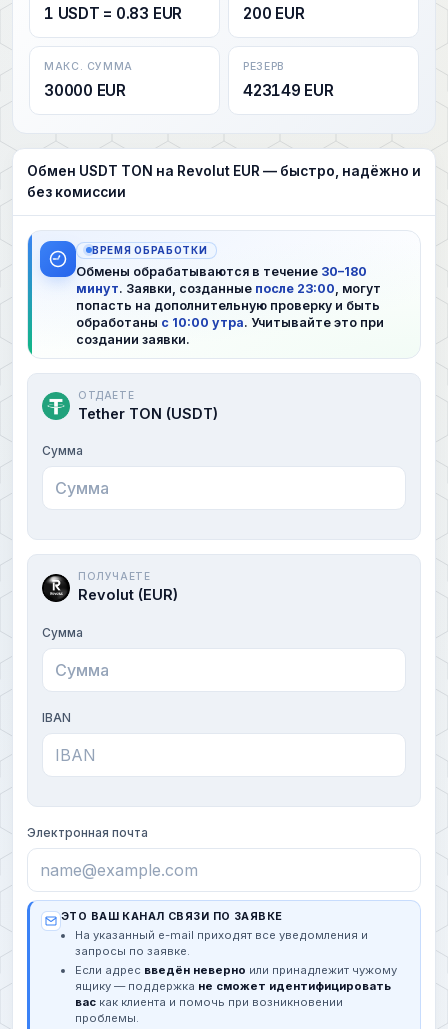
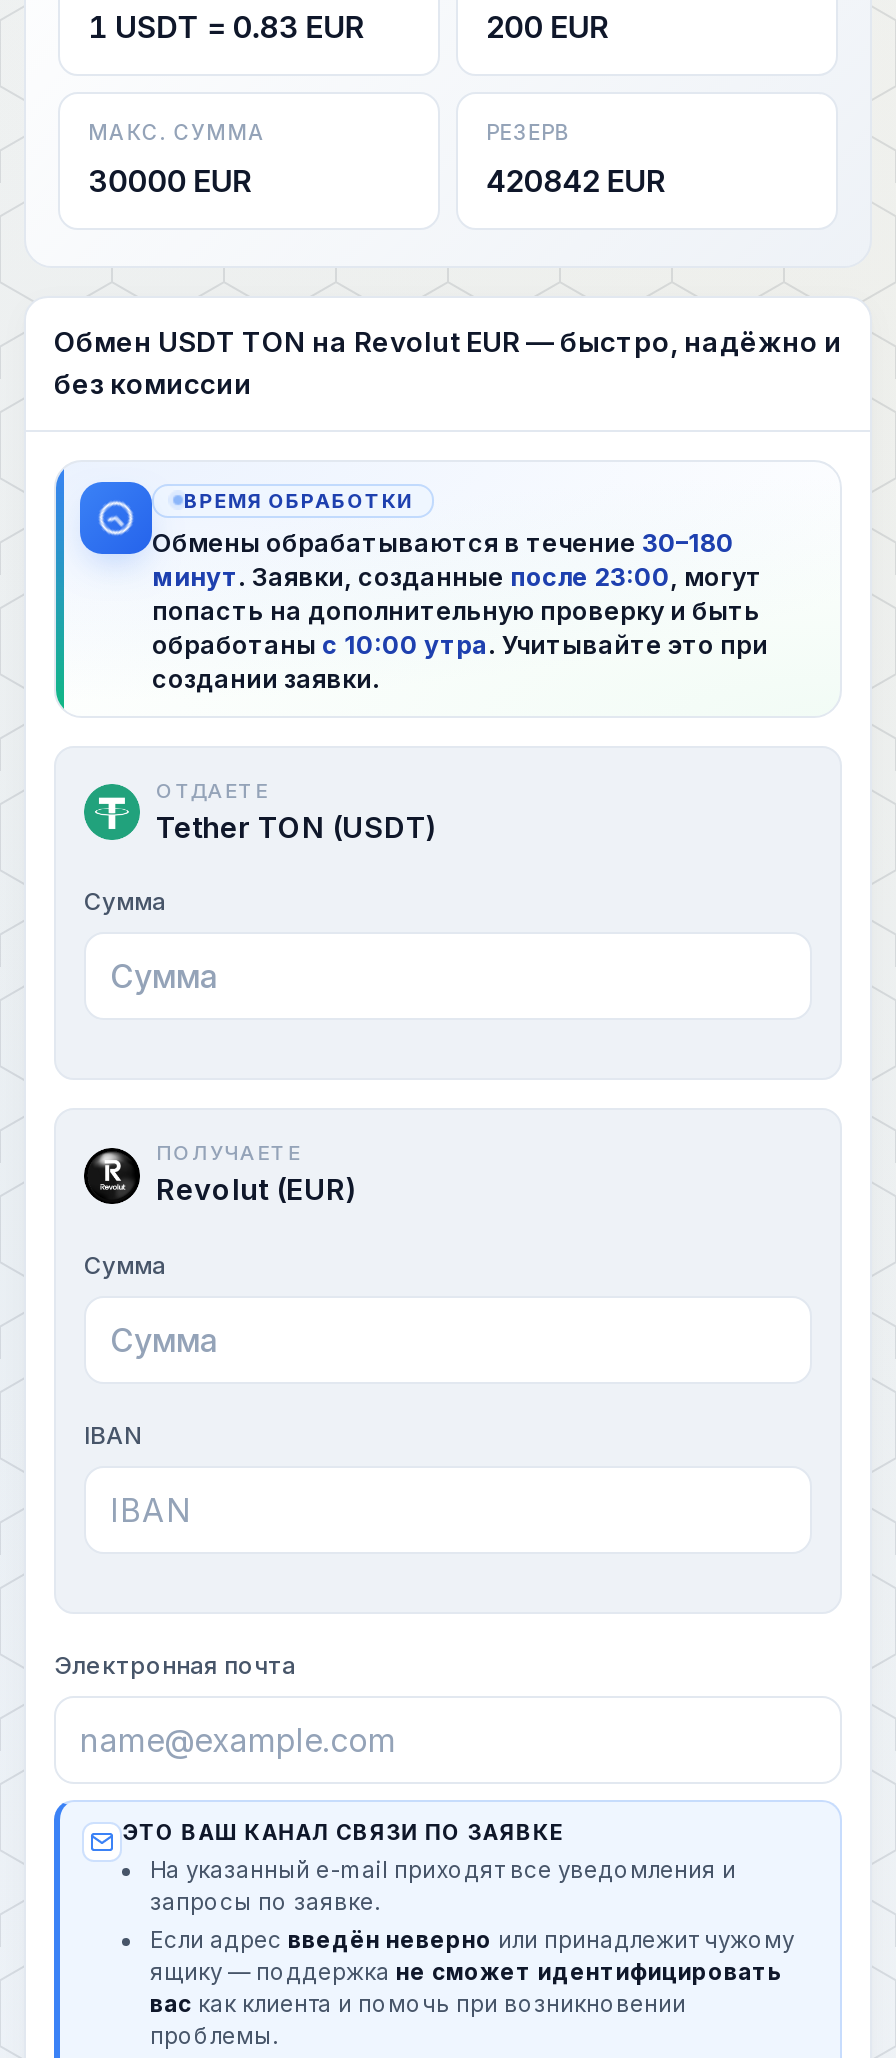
- 423149 EUR
+ 420842 EUR
